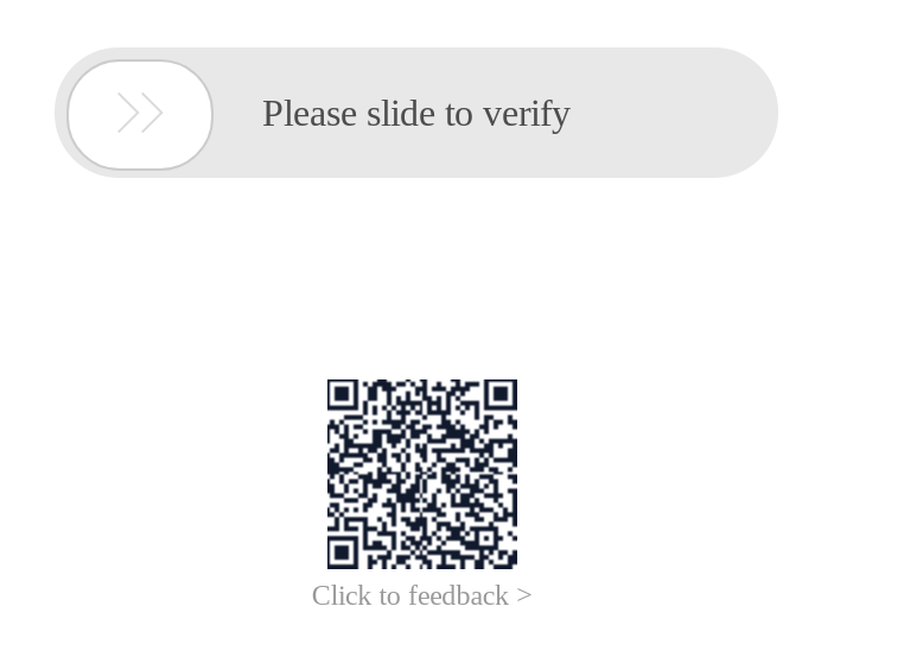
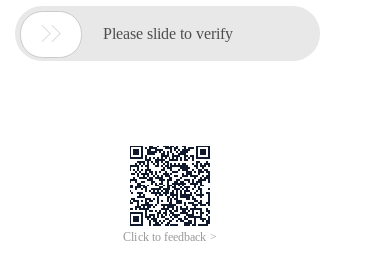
- [image]
+ [image]
